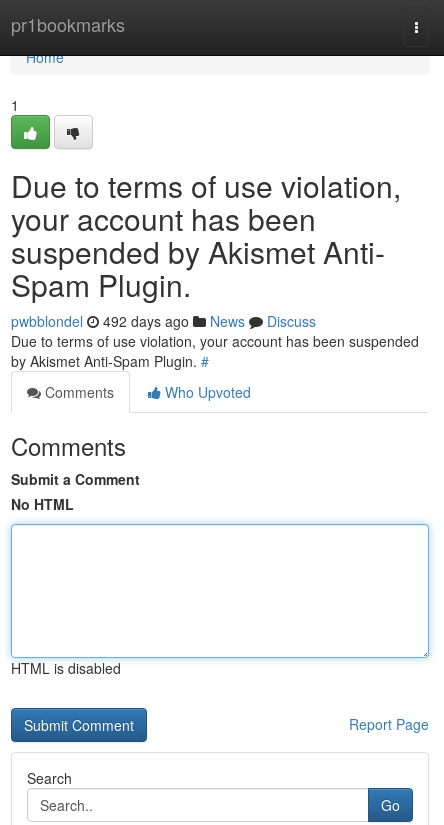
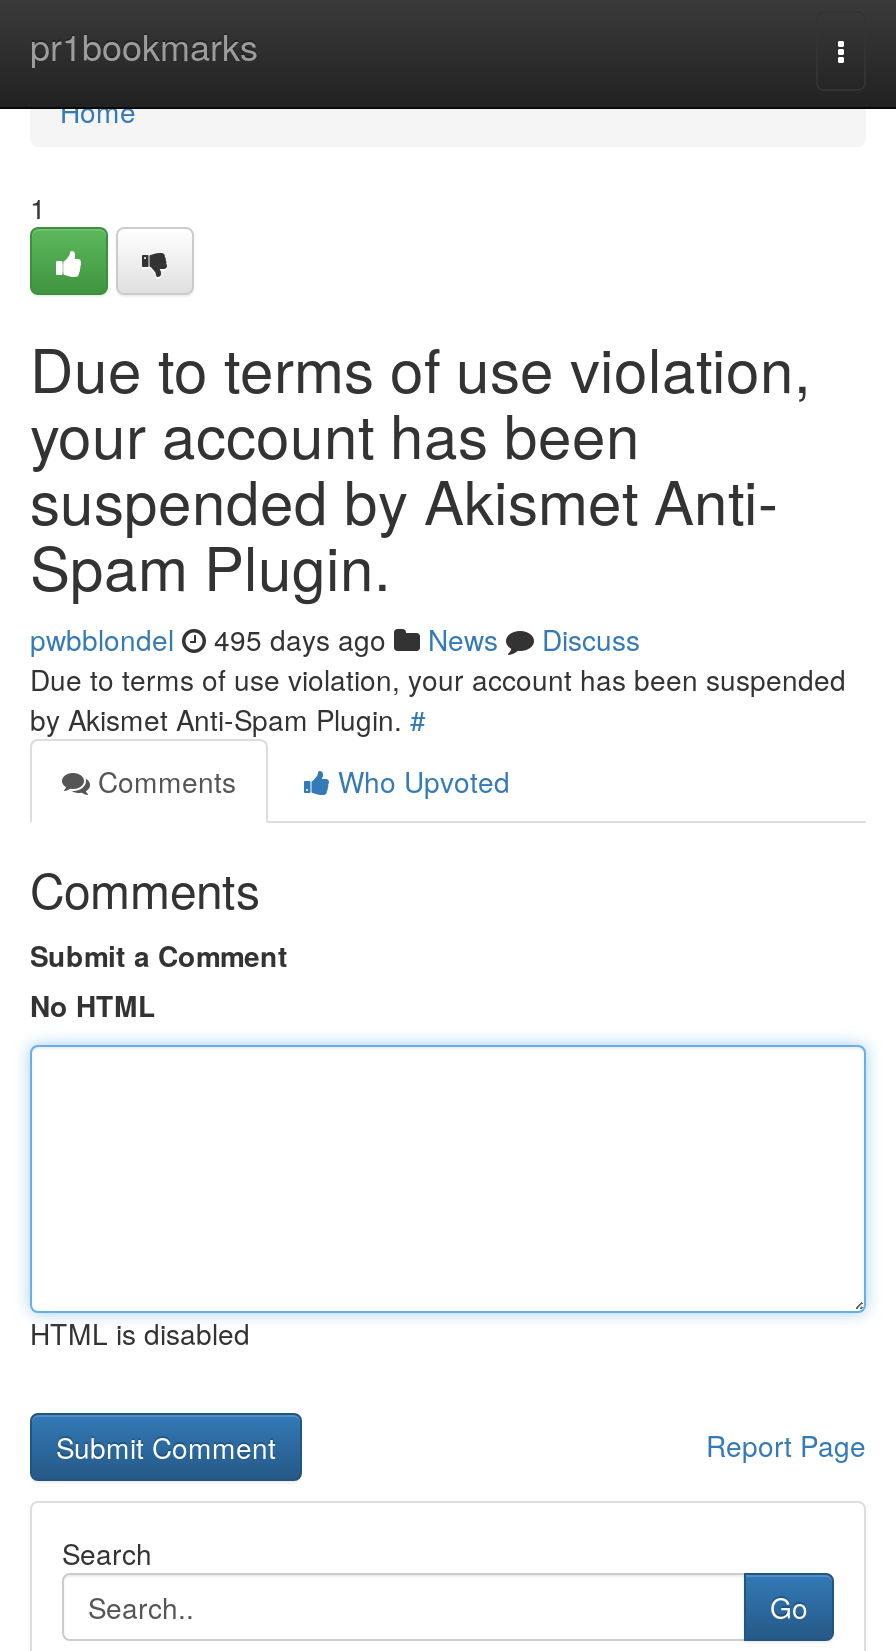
- pwbblondel 492 days ago News Discuss
+ pwbblondel 495 days ago News Discuss
